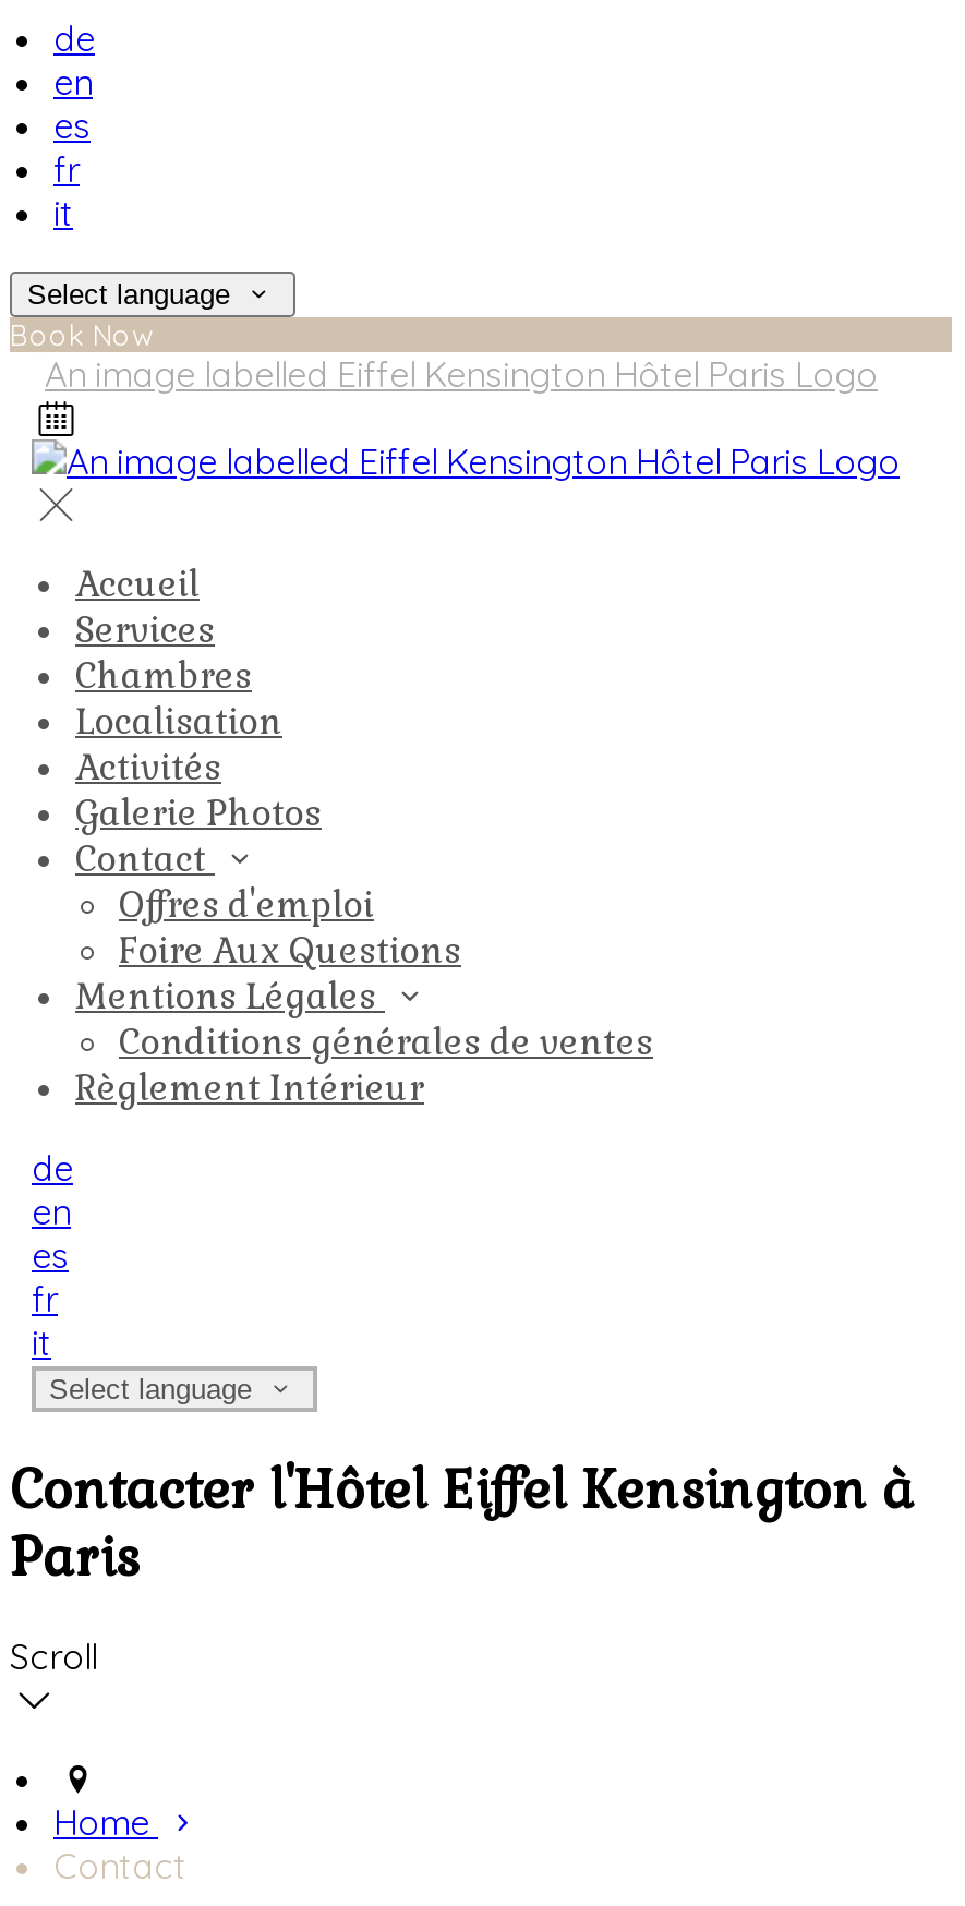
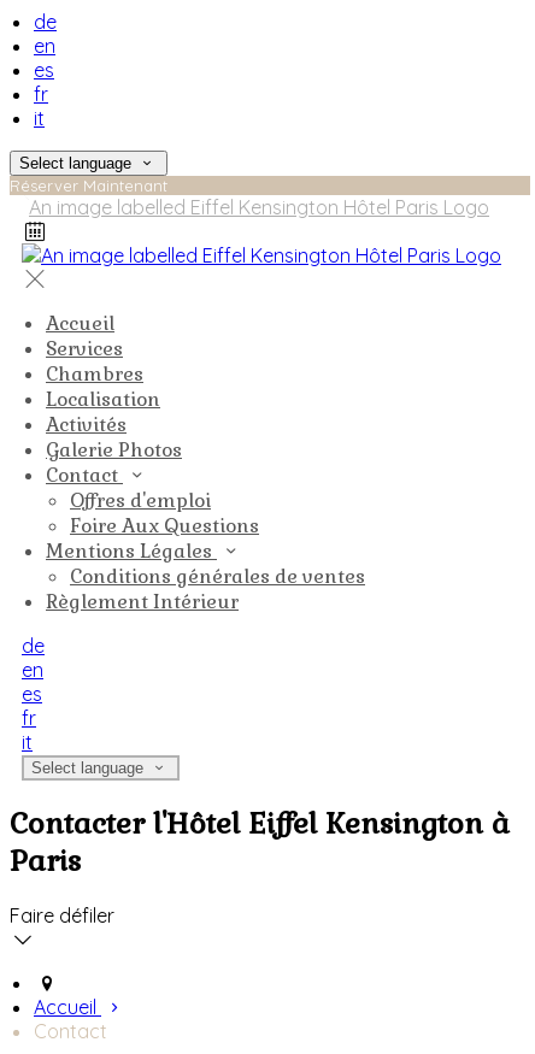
- Book Now
+ Réserver Maintenant

- Scroll
+ Faire défiler

- Home
+ Accueil
